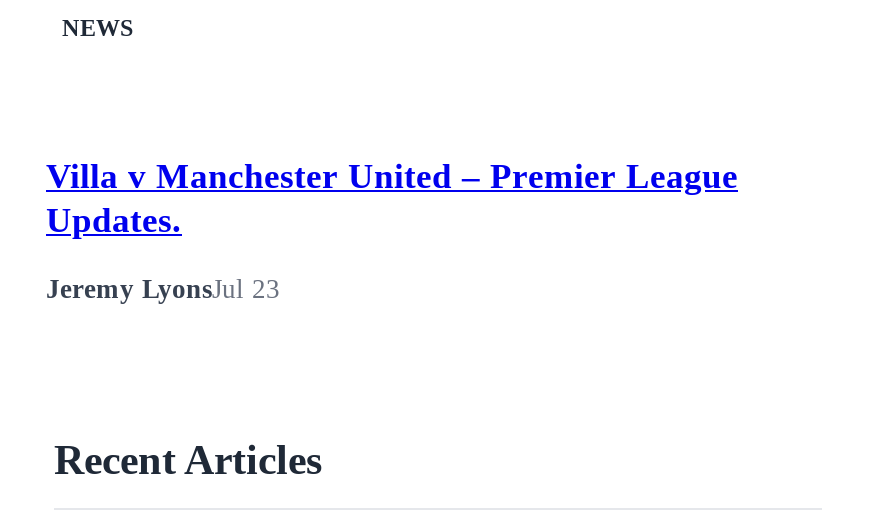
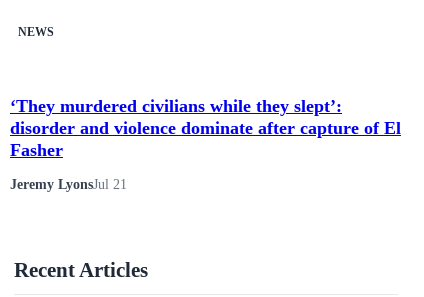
- Villa v Manchester United – Premier League
- Updates.
+ ‘They murdered civilians while they slept’:
+ disorder and violence dominate after capture of El
+ Fasher

- Jeremy LyonsJul 23
+ Jeremy LyonsJul 21
